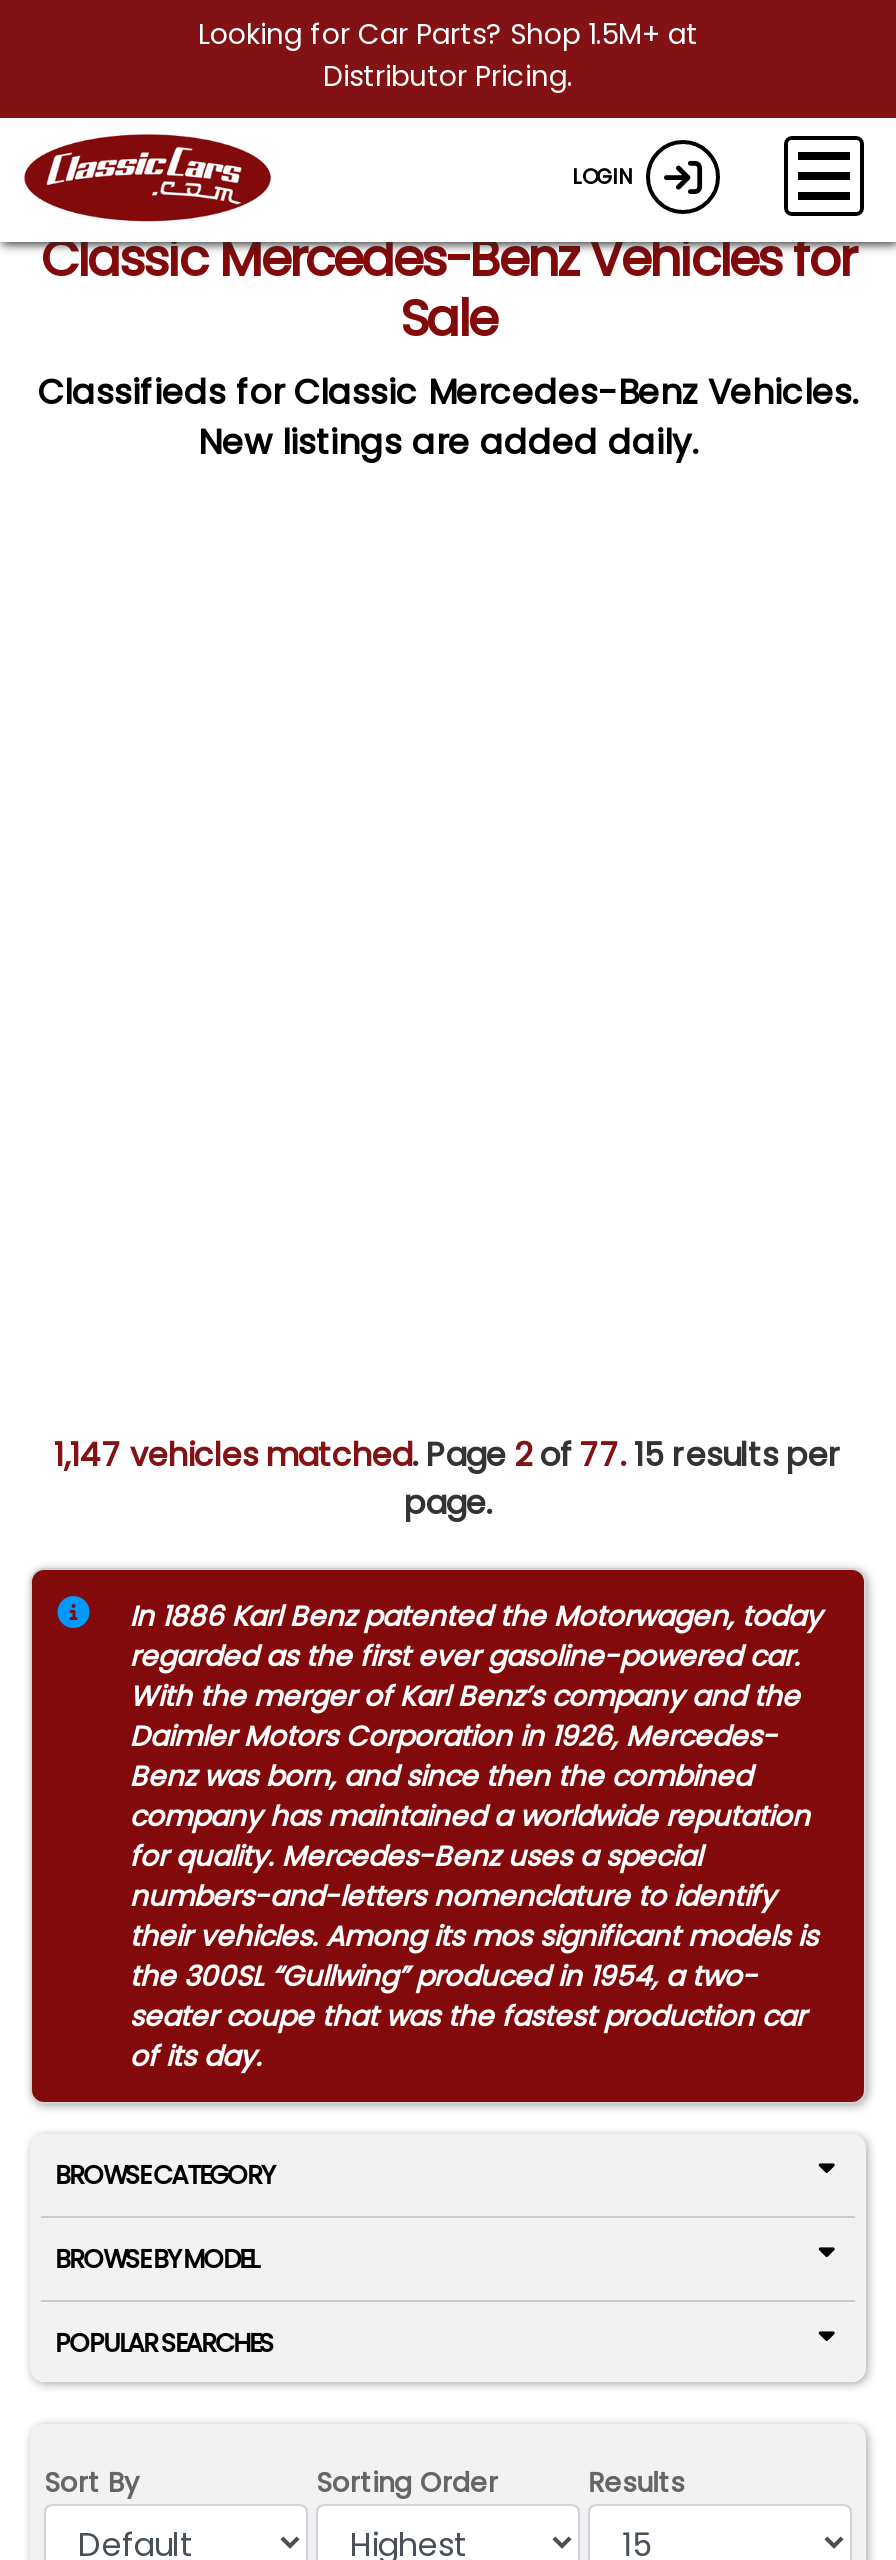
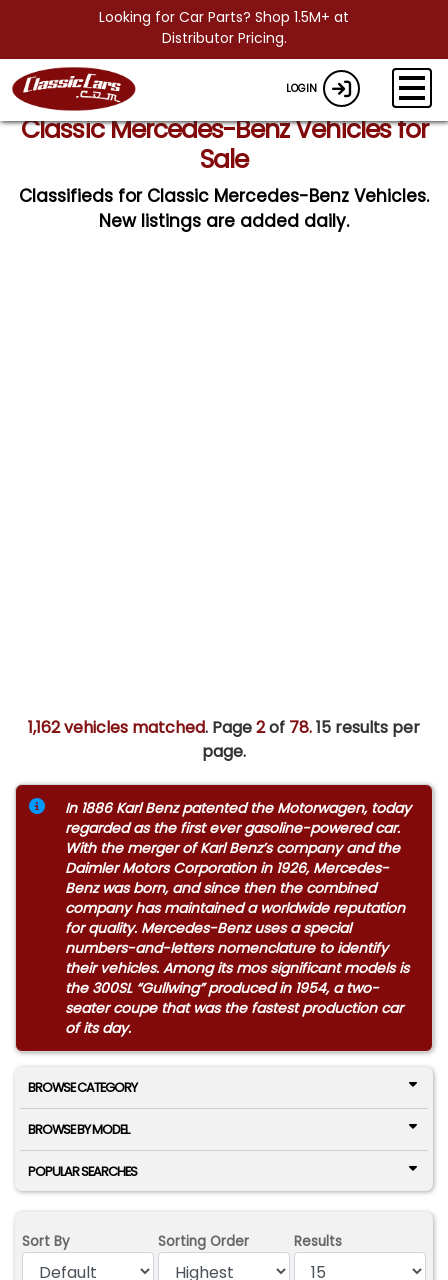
- 1,147 vehicles matched. Page 2 of 77. 15 results per
+ 1,162 vehicles matched. Page 2 of 78. 15 results per
